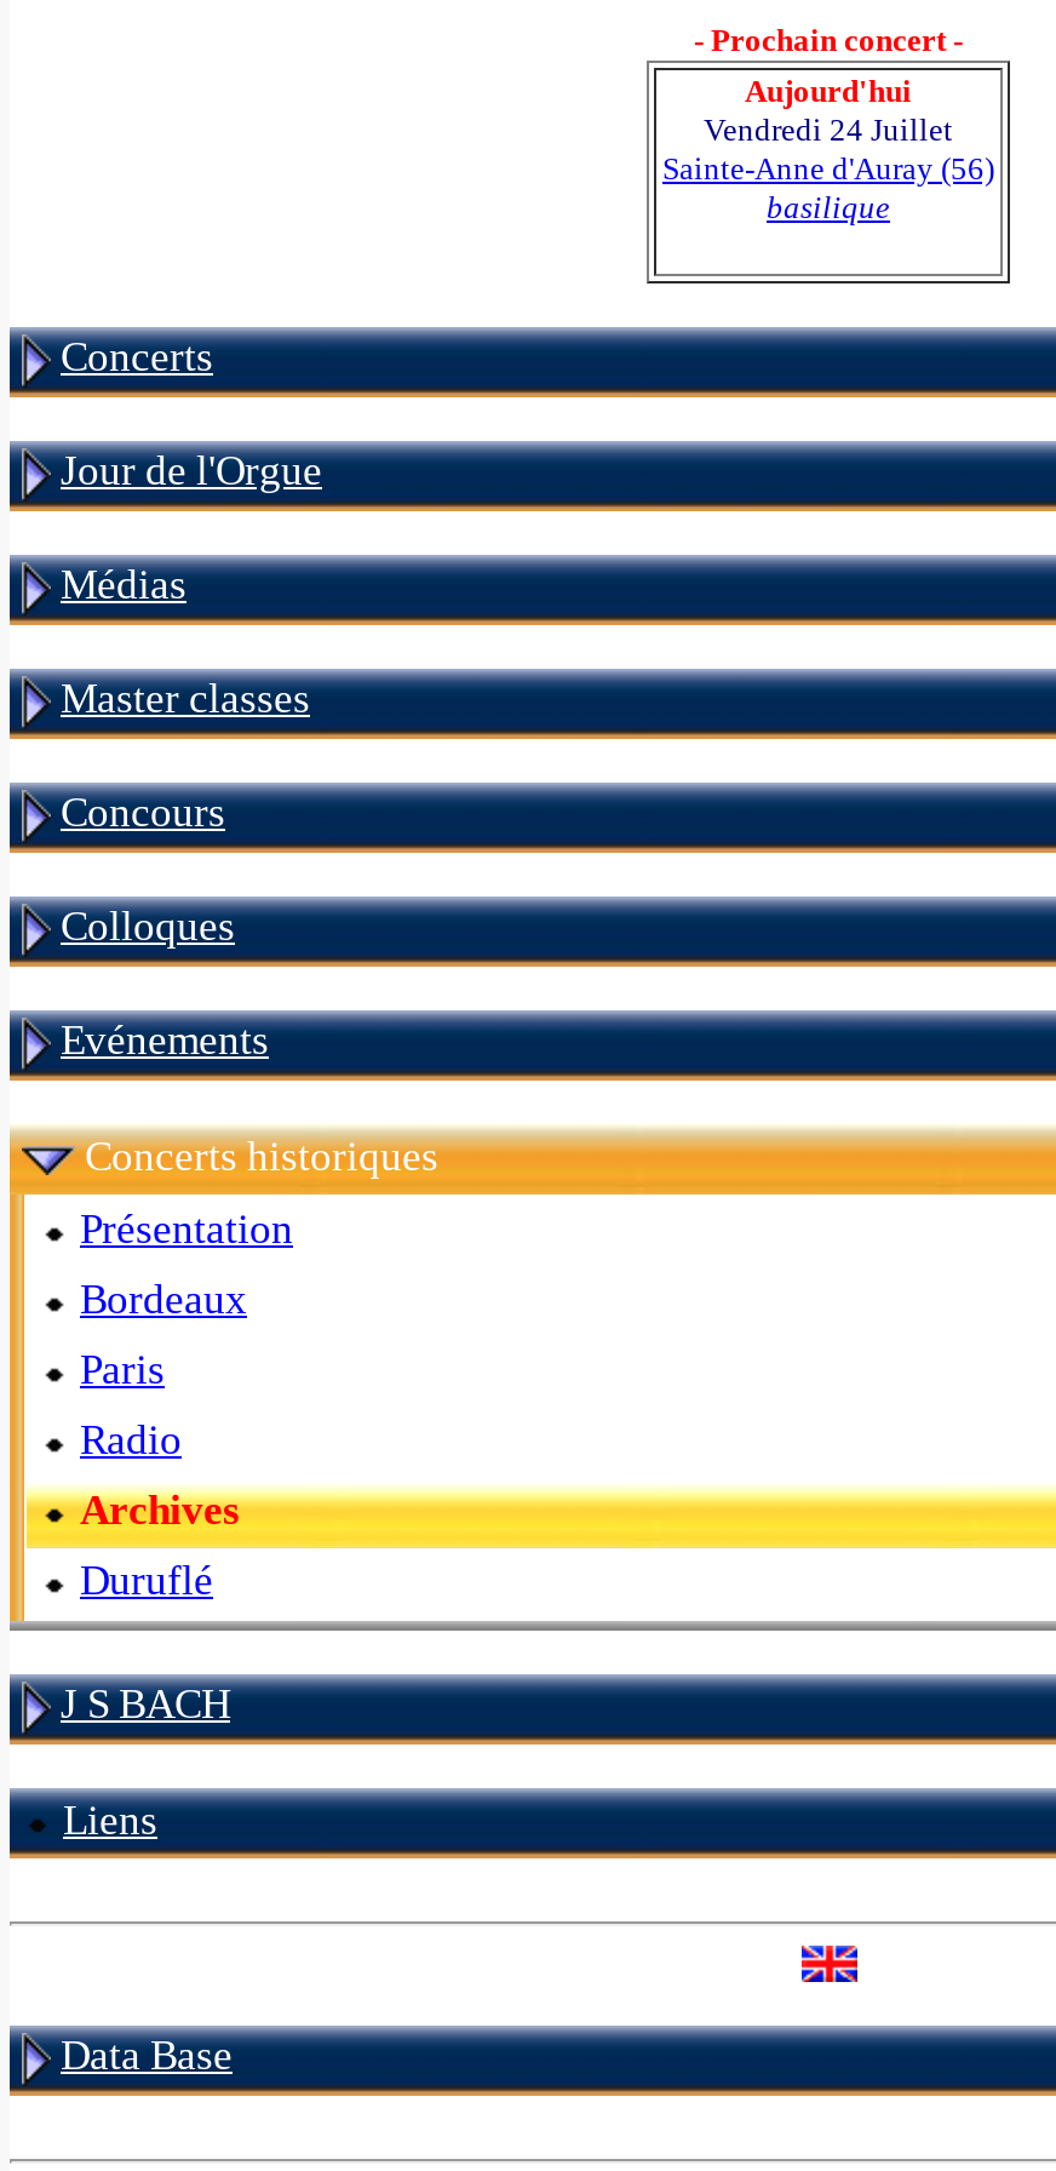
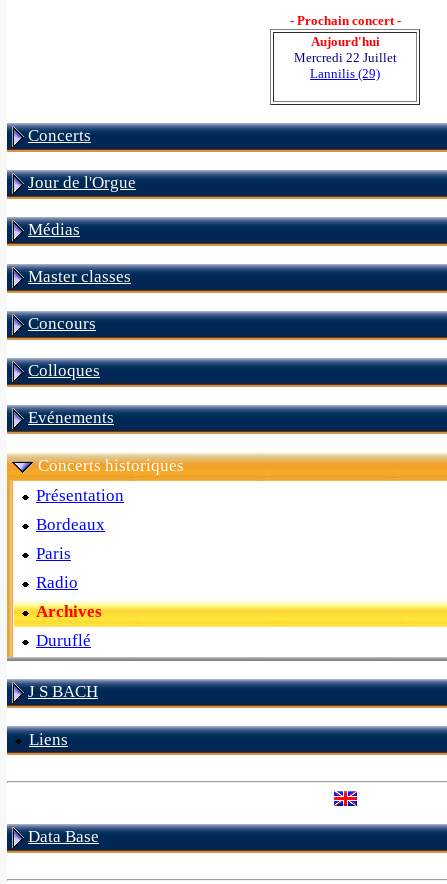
- Vendredi 24 Juillet
- Sainte-Anne d'Auray (56)
- basilique
+ Mercredi 22 Juillet
+ Lannilis (29)
